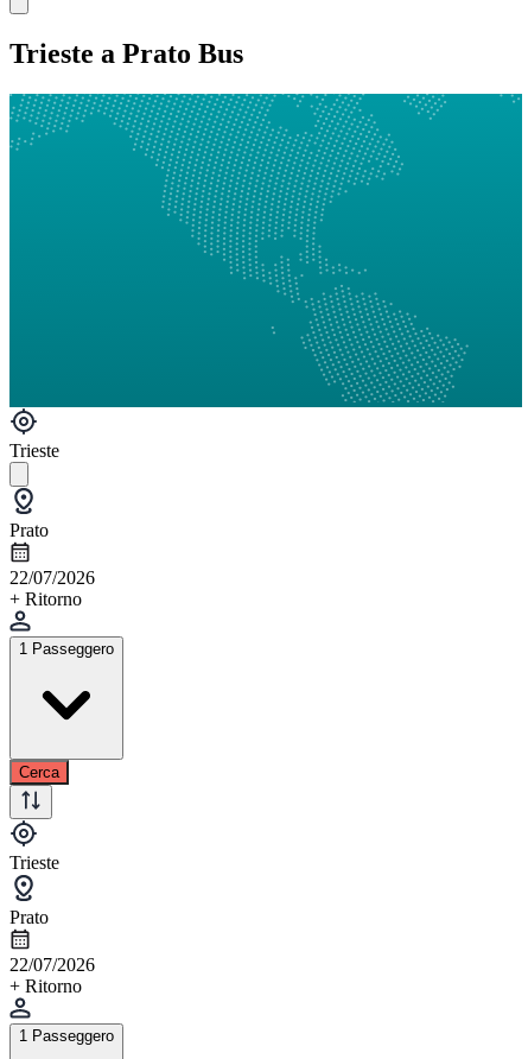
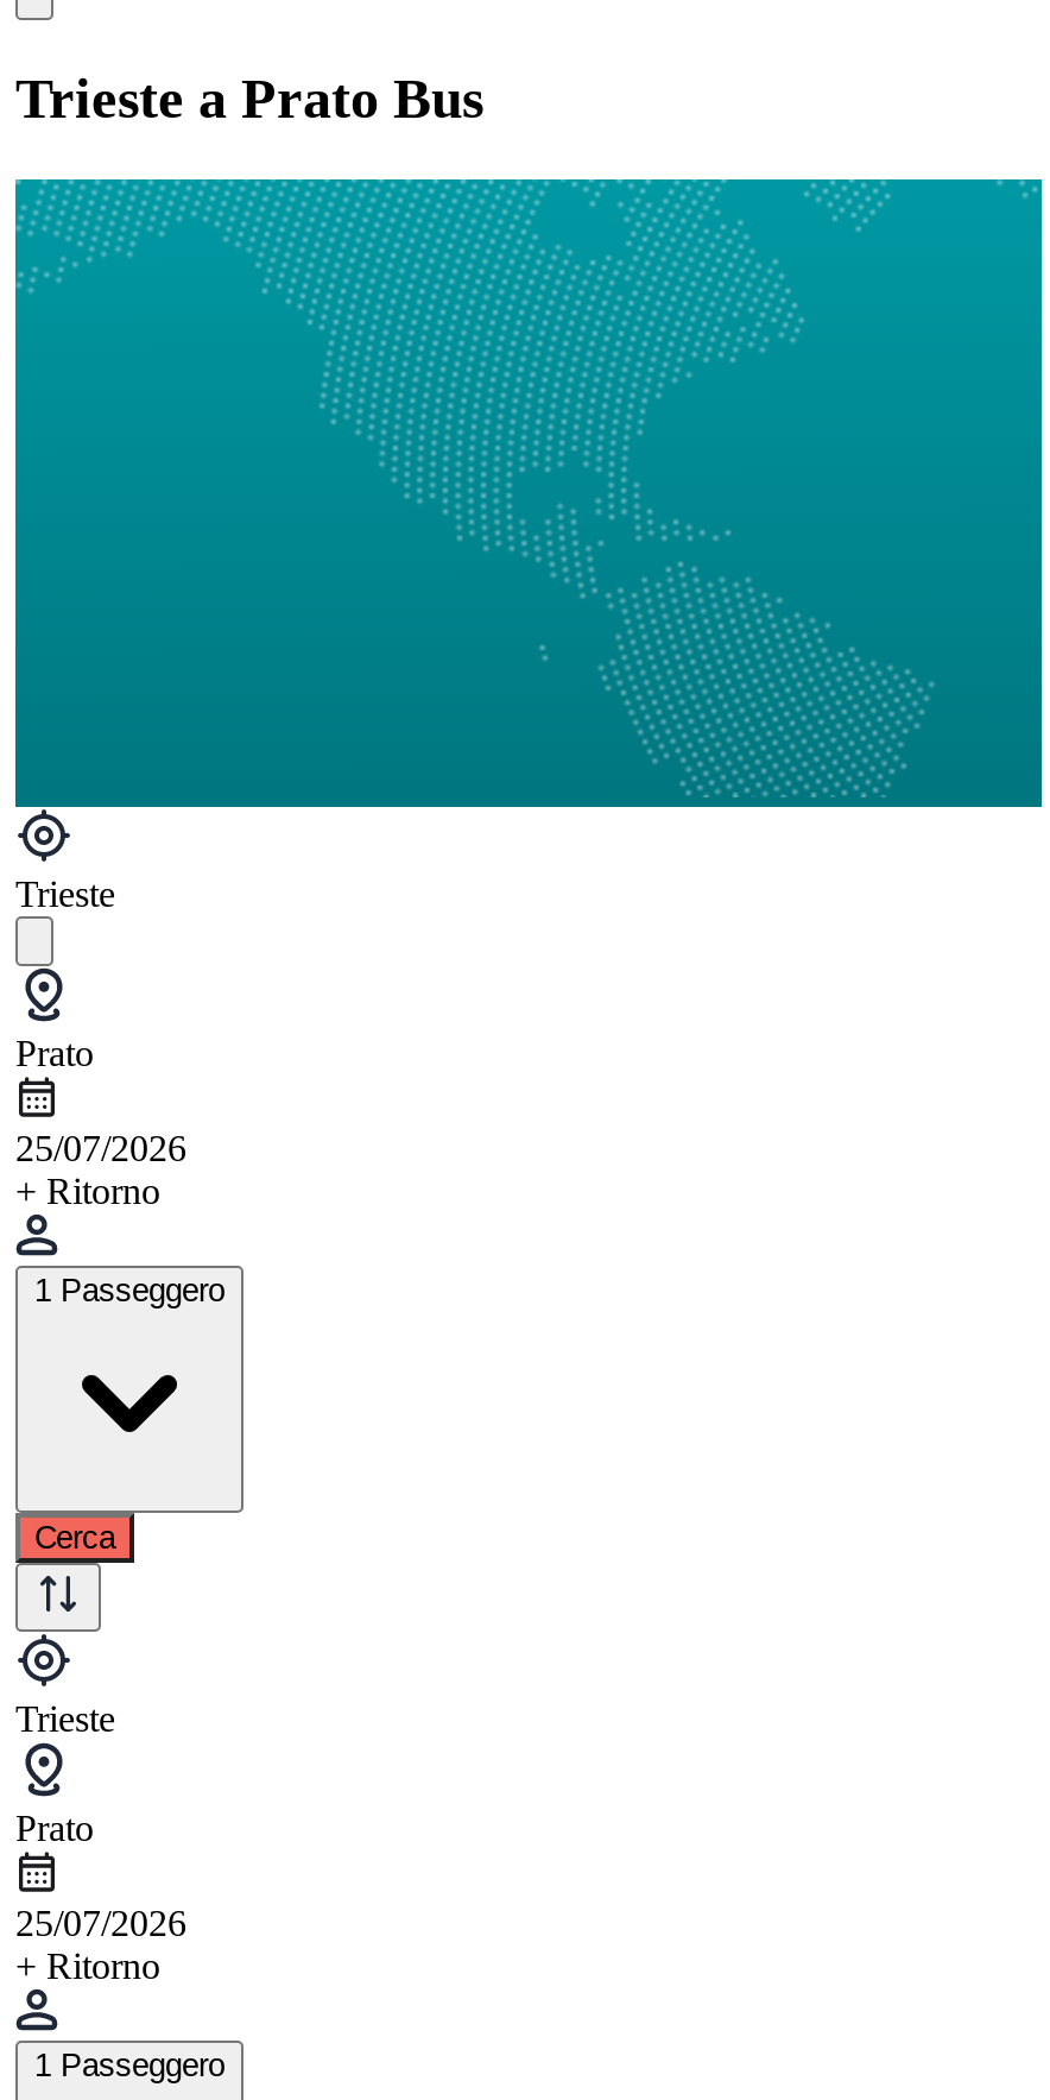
- 22/07/2026
+ 25/07/2026

- 22/07/2026
+ 25/07/2026
